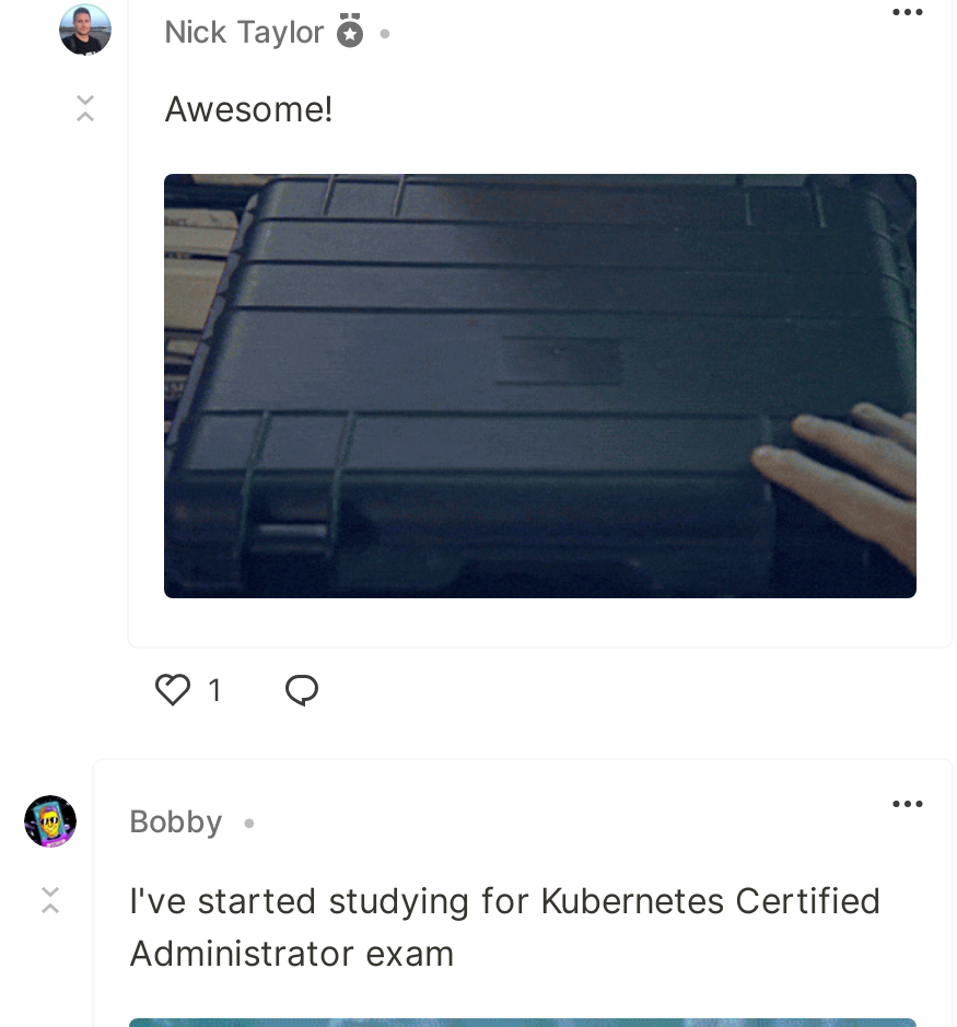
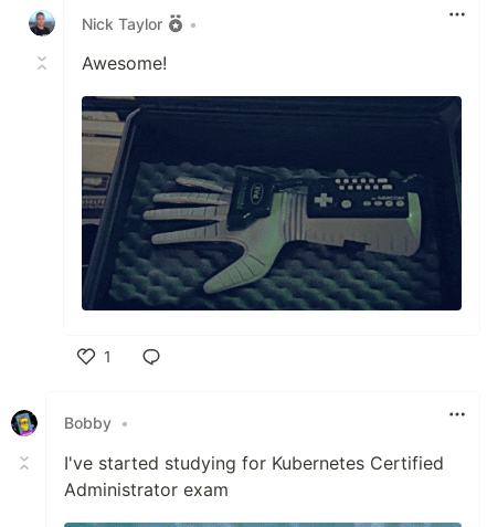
- [image]
+ [image]
